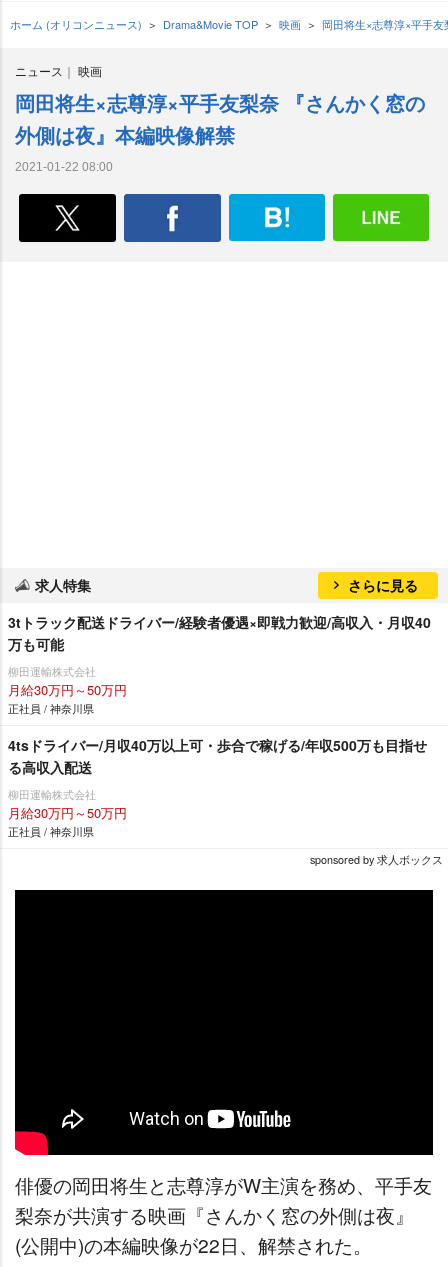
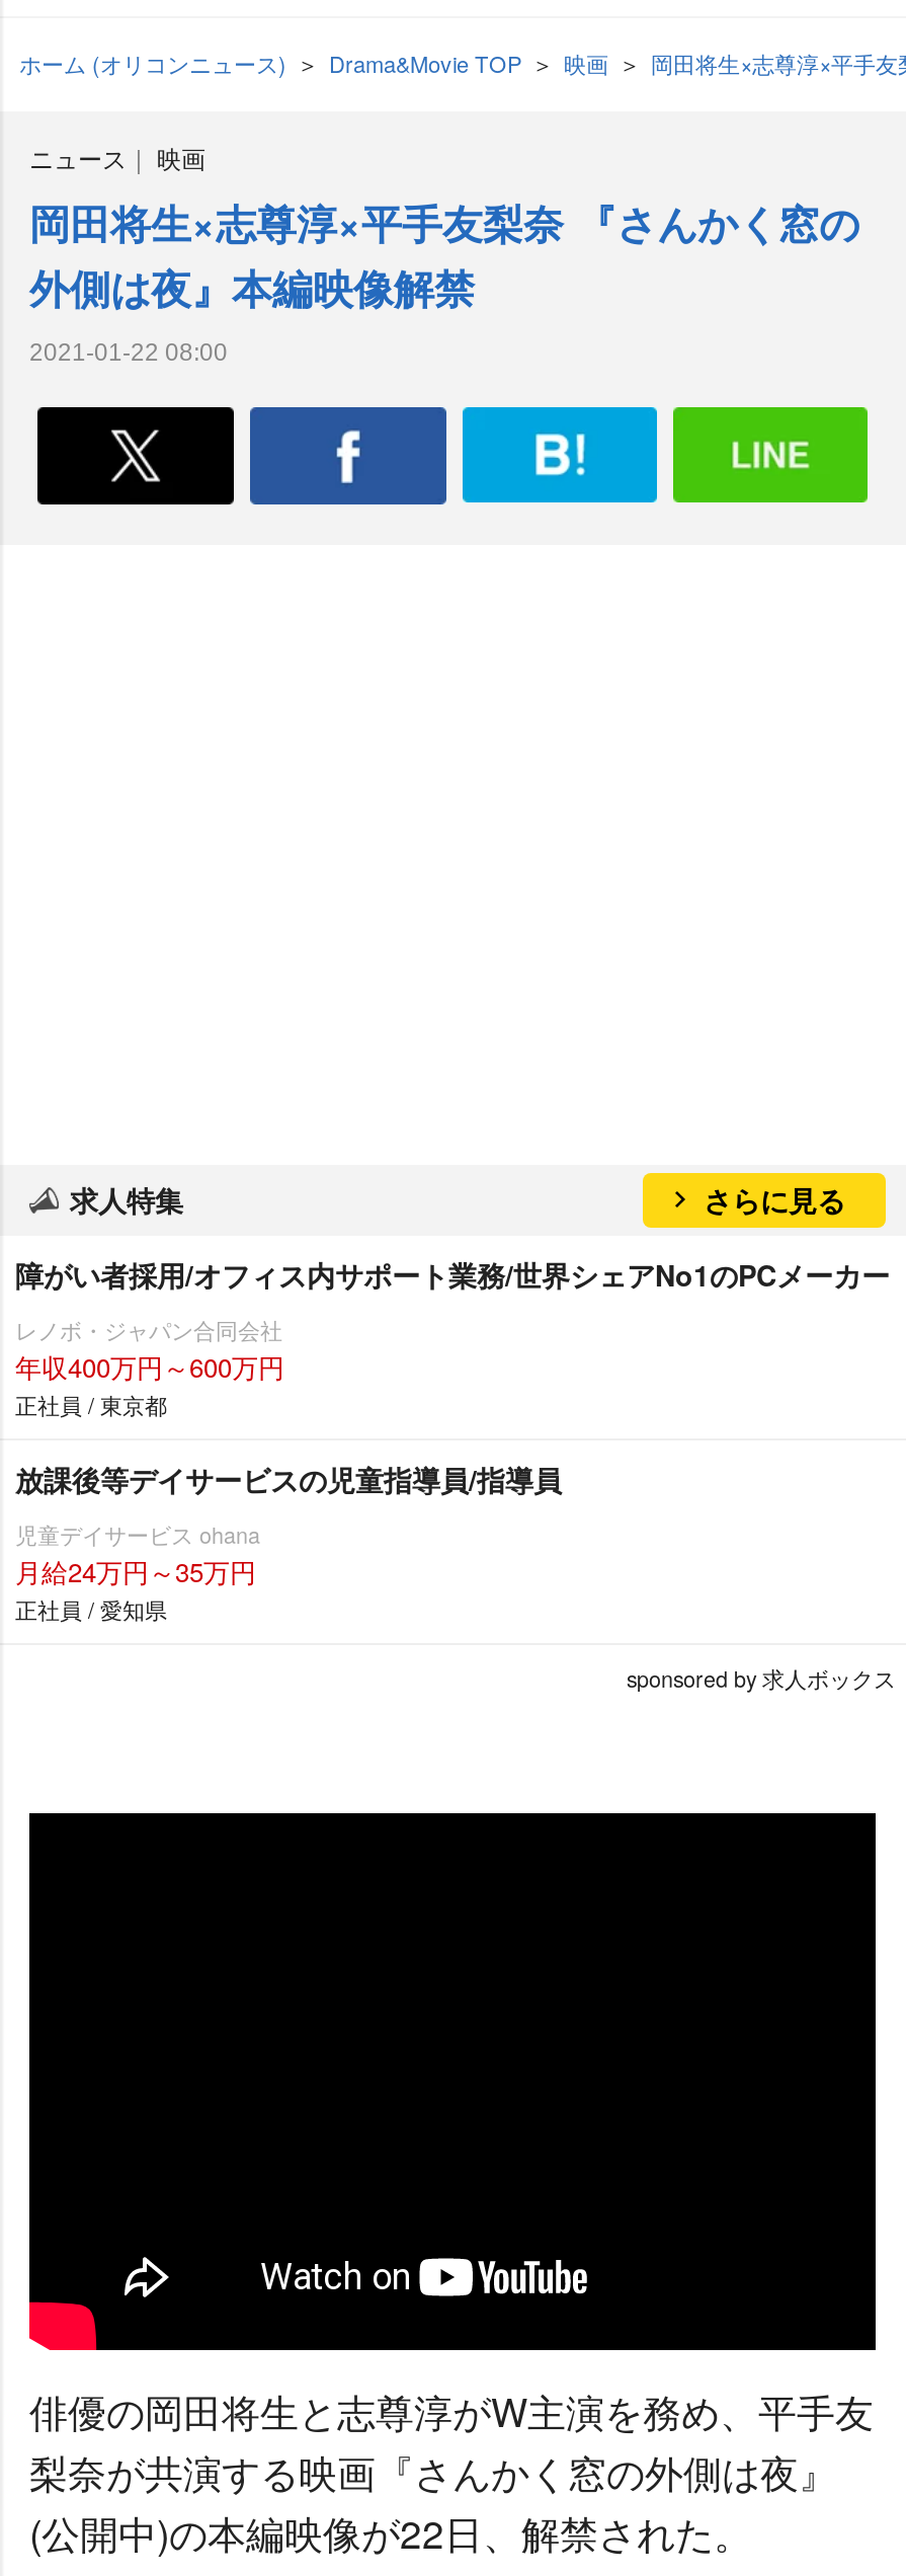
- 3tトラック配送ドライバー/経験者優遇×即戦力歓迎/高収入・月収40
- 万も可能
+ 障がい者採用/オフィス内サポート業務/世界シェアNo1のPCメーカー

- 柳田運輸株式会社
- 月給30万円～50万円
- 正社員 / 神奈川県
+ レノボ・ジャパン合同会社
+ 年収400万円～600万円
+ 正社員 / 東京都

- 4tsドライバー/月収40万以上可・歩合で稼げる/年収500万も目指せ
- る高収入配送
+ 放課後等デイサービスの児童指導員/指導員

- 柳田運輸株式会社
- 月給30万円～50万円
- 正社員 / 神奈川県
+ 児童デイサービス ohana
+ 月給24万円～35万円
+ 正社員 / 愛知県

moved up: sponsored by 求人ボックス
